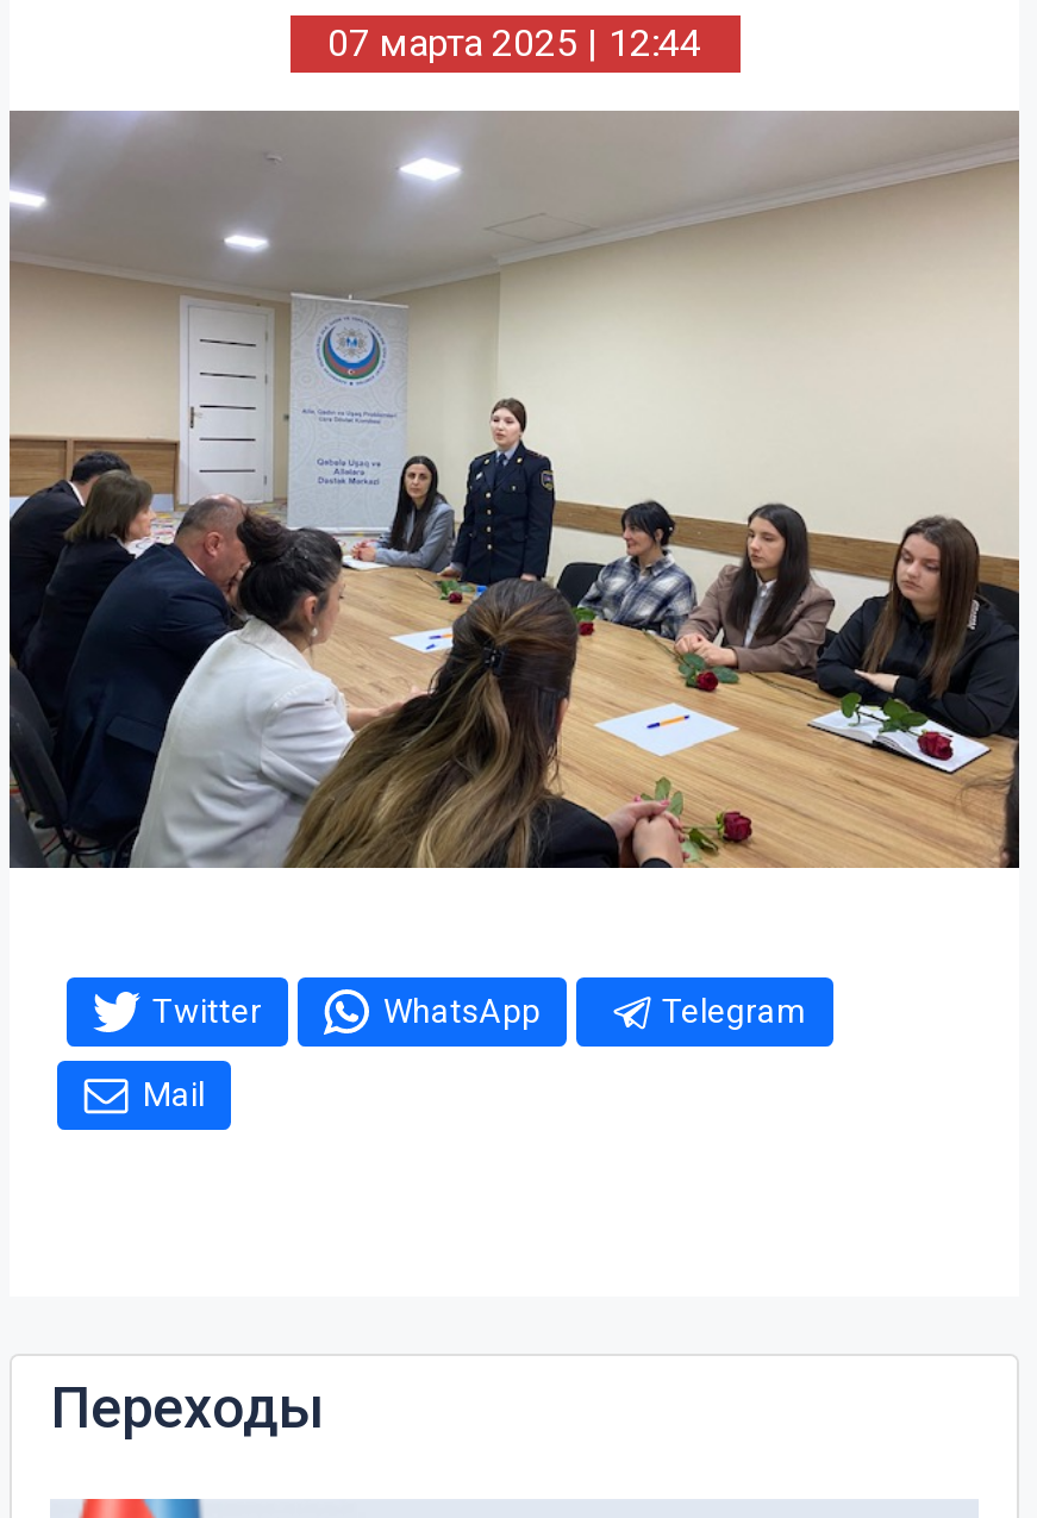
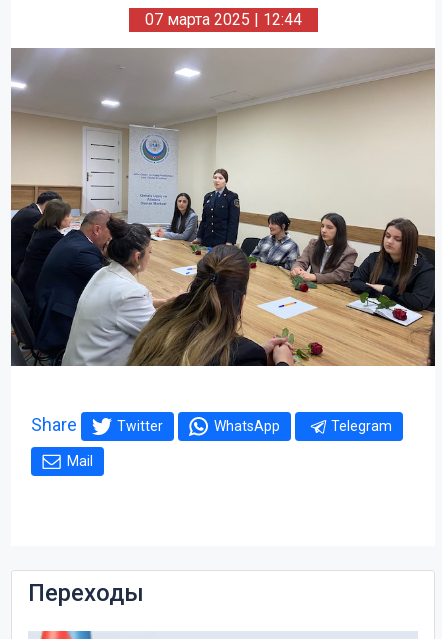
+ Share
